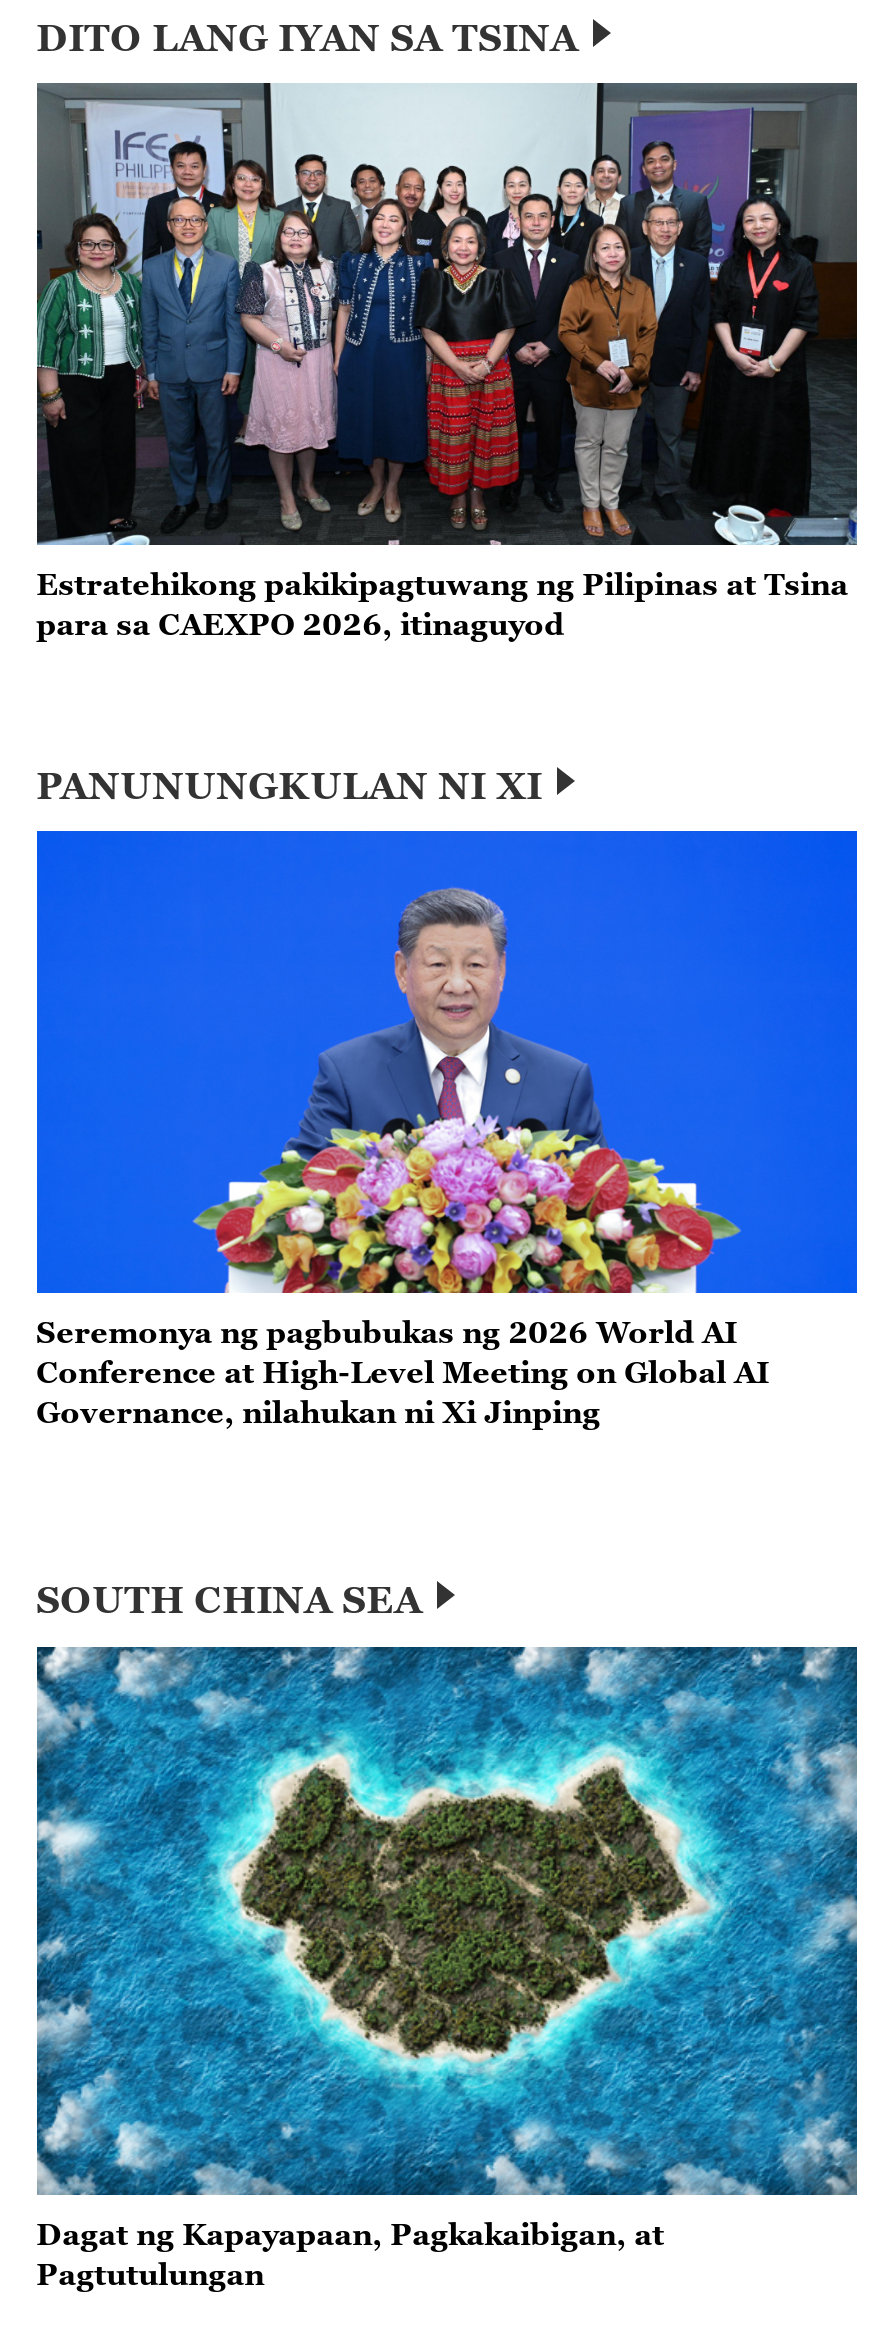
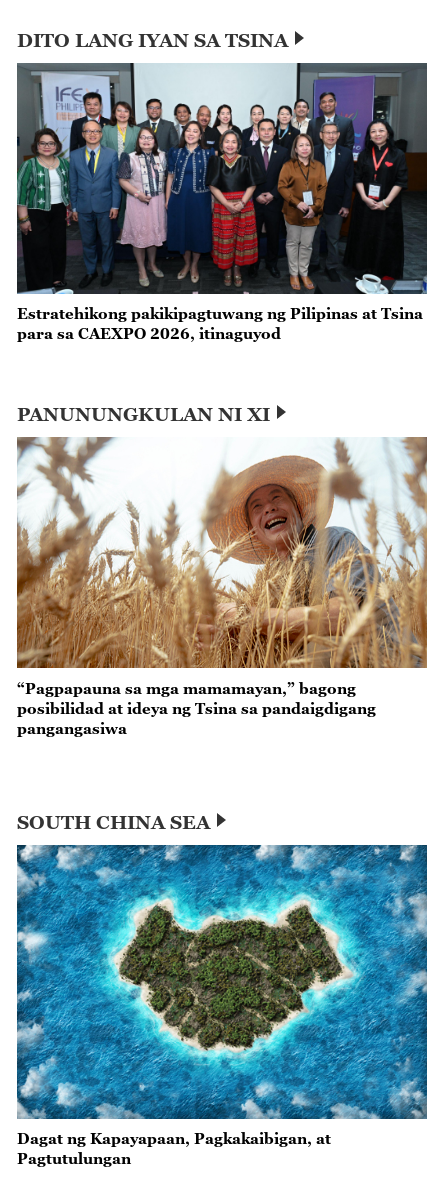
- [image]
- Seremonya ng pagbubukas ng 2026 World AI
- Conference at High-Level Meeting on Global AI
- Governance, nilahukan ni Xi Jinping
+ [image]
+ “Pagpapauna sa mga mamamayan,” bagong
+ posibilidad at ideya ng Tsina sa pandaigdigang
+ pangangasiwa
